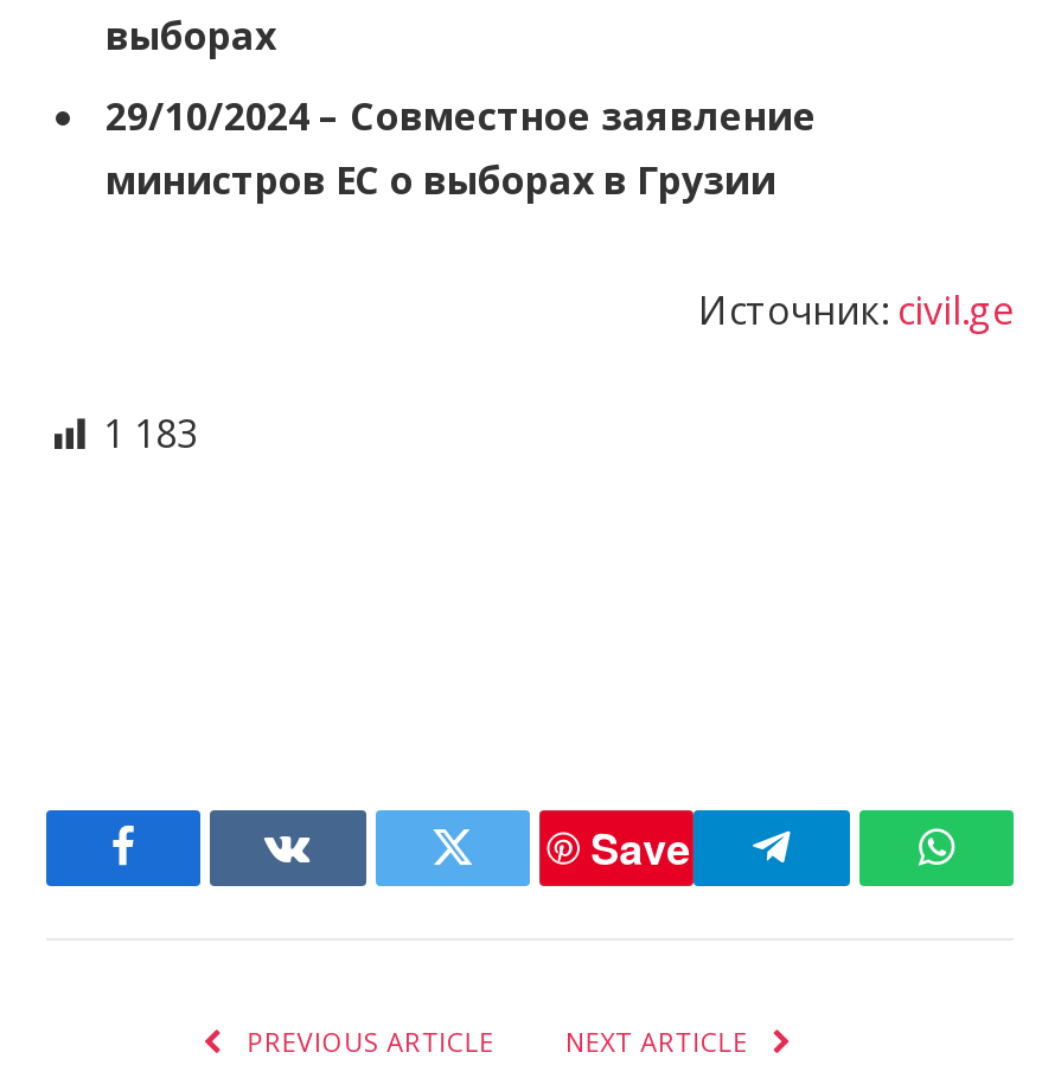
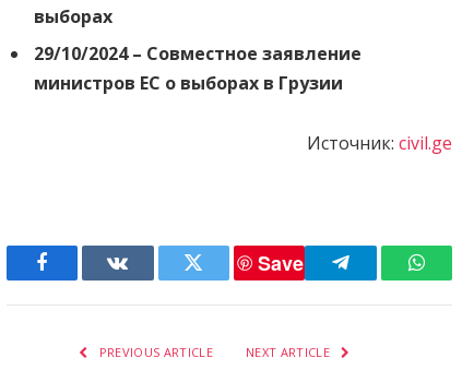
- 1 183
